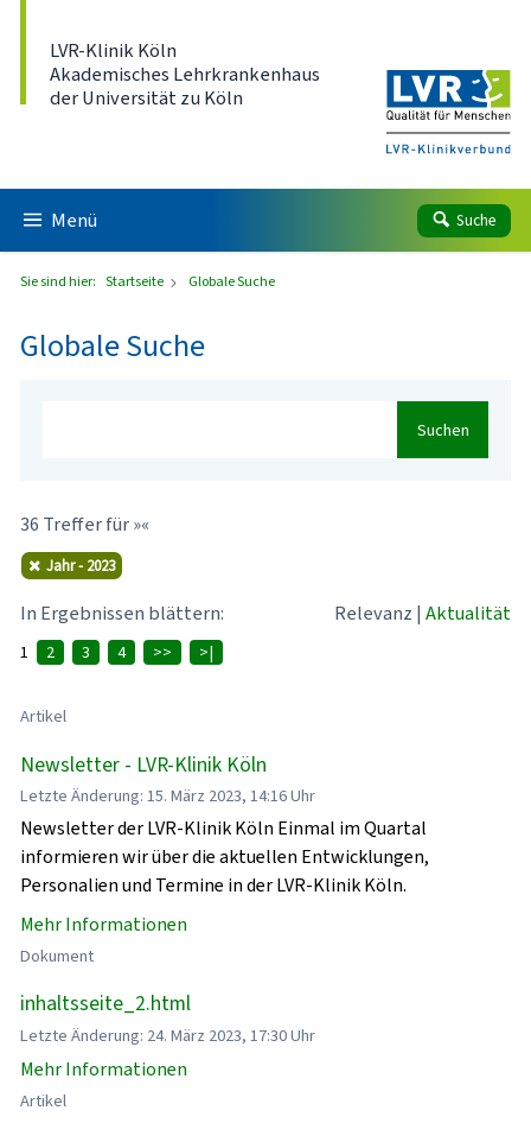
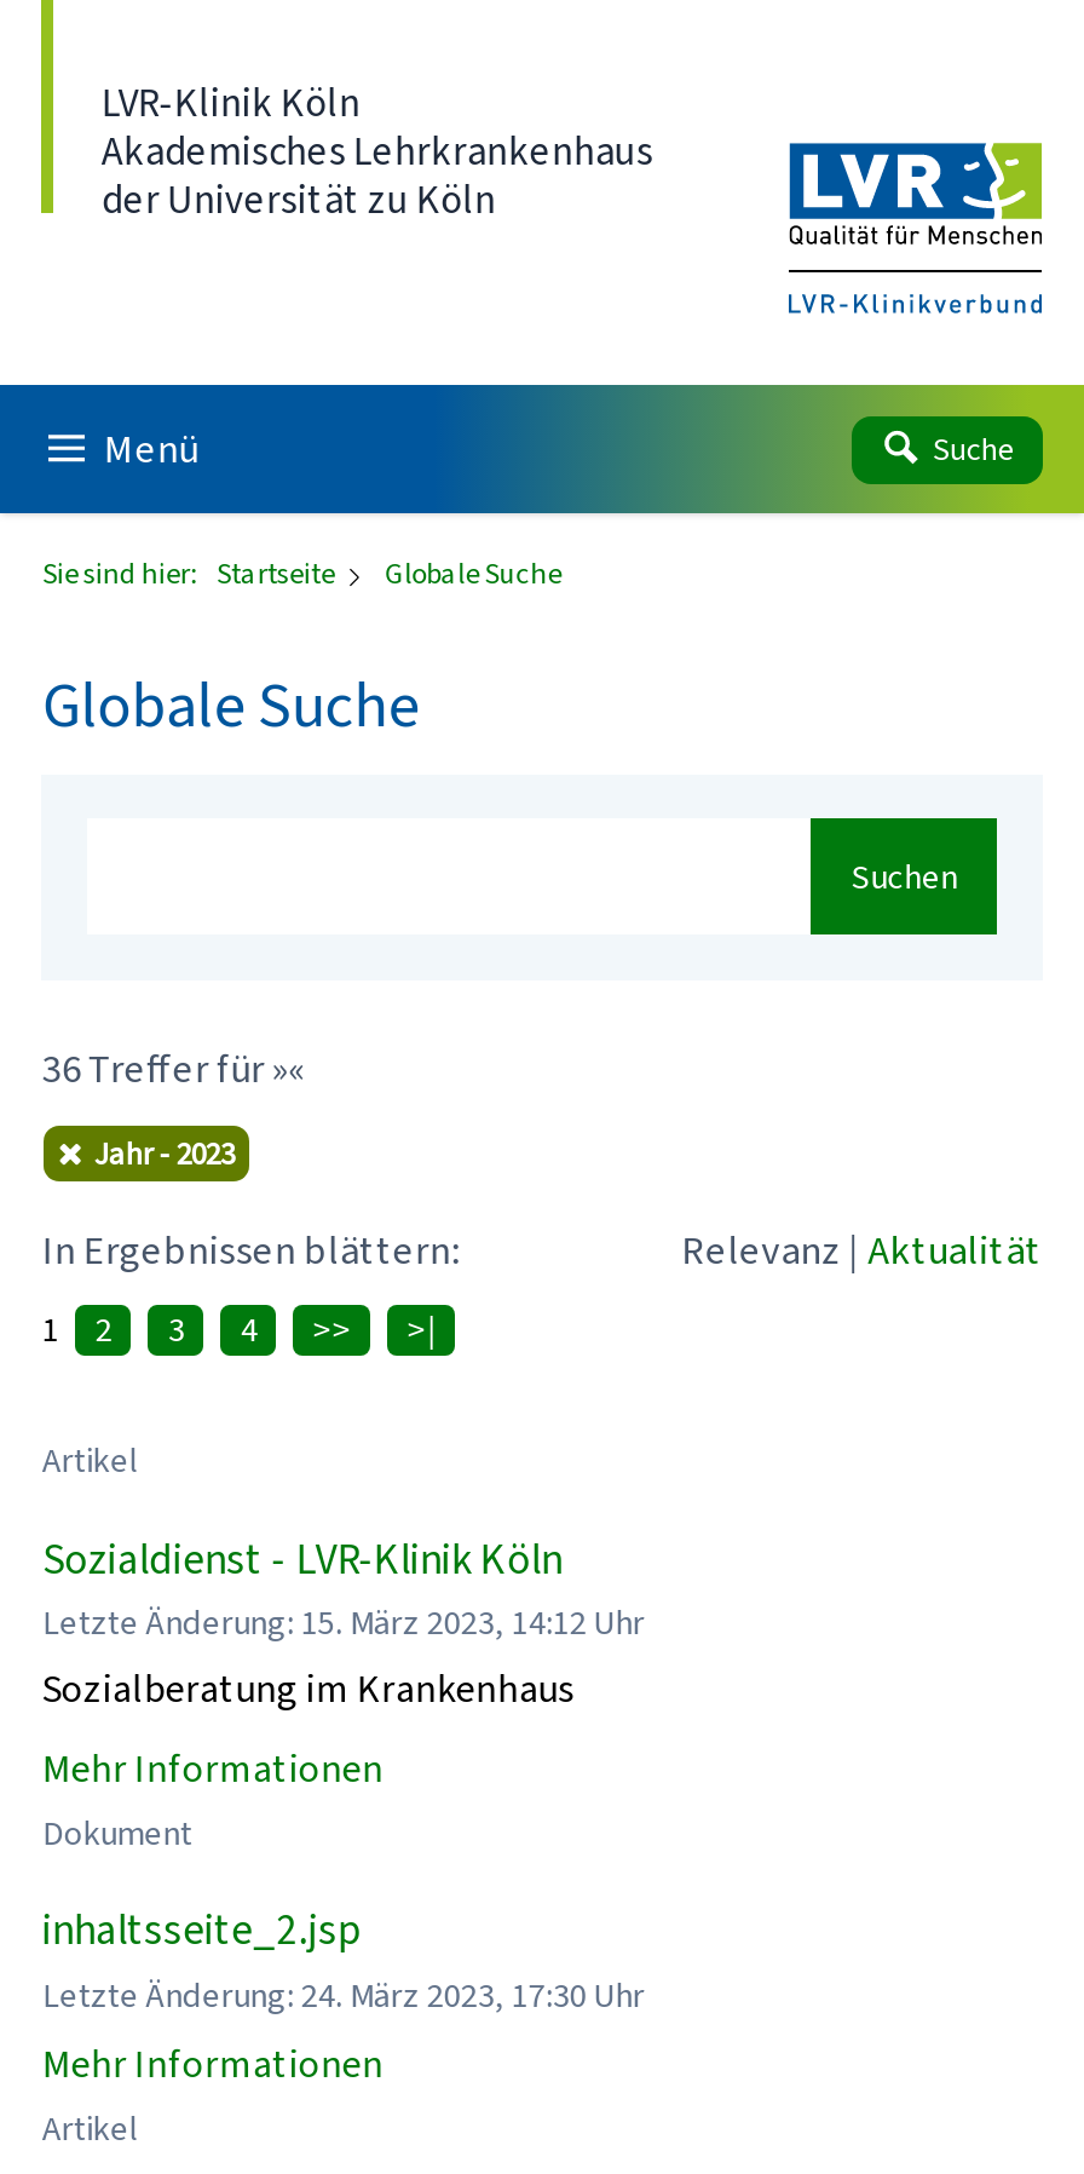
- Newsletter - LVR-Klinik Köln
- Letzte Änderung: 15. März 2023, 14:16 Uhr
- Newsletter der LVR-Klinik Köln Einmal im Quartal
- informieren wir über die aktuellen Entwicklungen,
- Personalien und Termine in der LVR-Klinik Köln.
+ Sozialdienst - LVR-Klinik Köln
+ Letzte Änderung: 15. März 2023, 14:12 Uhr
+ Sozialberatung im Krankenhaus

- inhaltsseite_2.html
+ inhaltsseite_2.jsp
